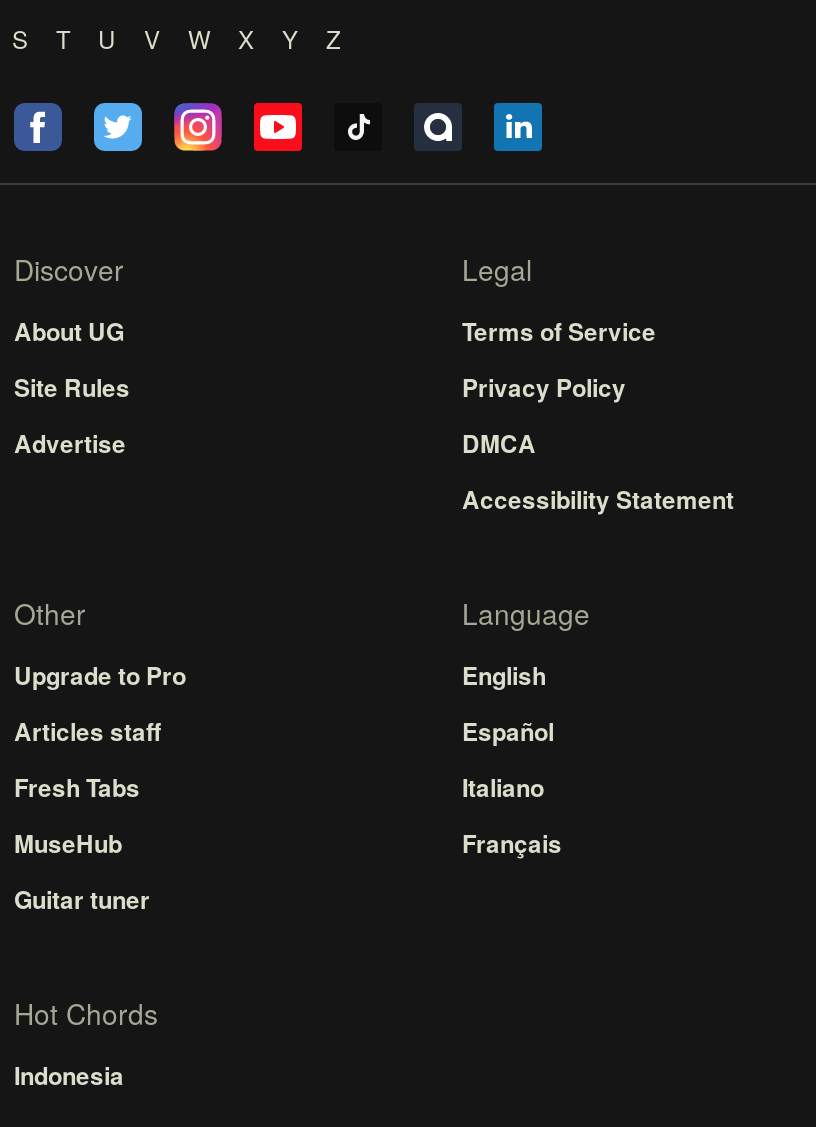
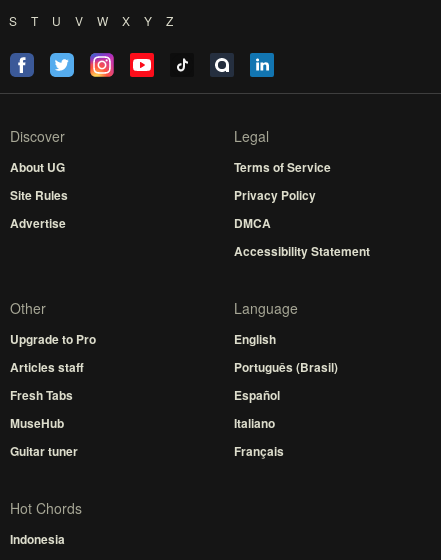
moved down: Español | Italiano | Français

+ Português (Brasil)
